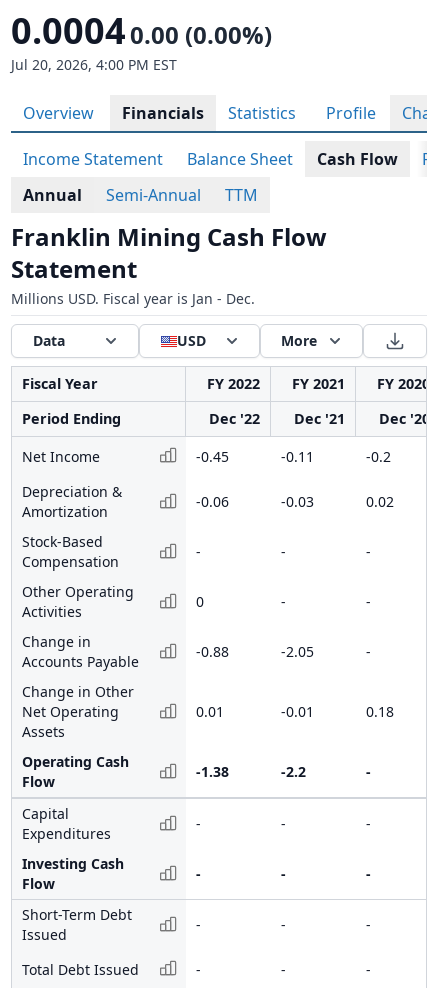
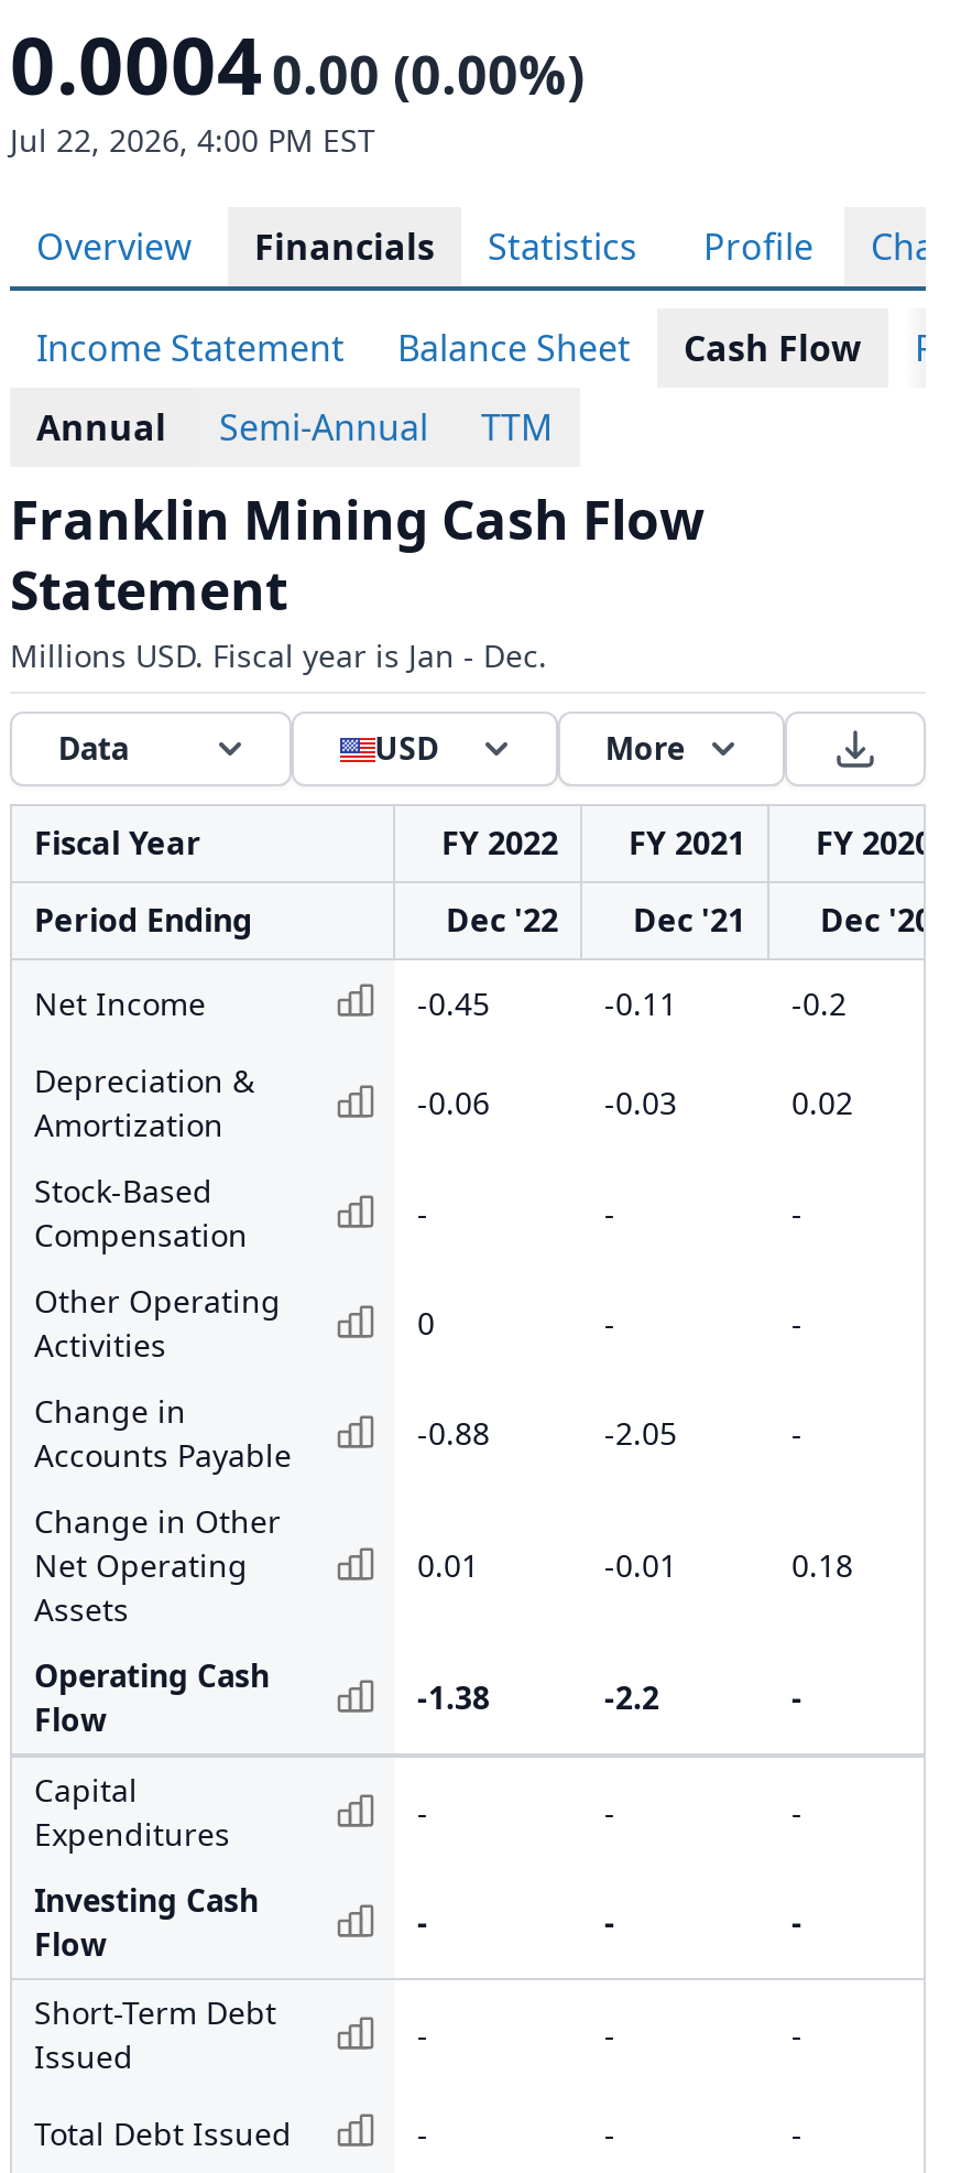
- Jul 20, 2026, 4:00 PM EST
+ Jul 22, 2026, 4:00 PM EST
